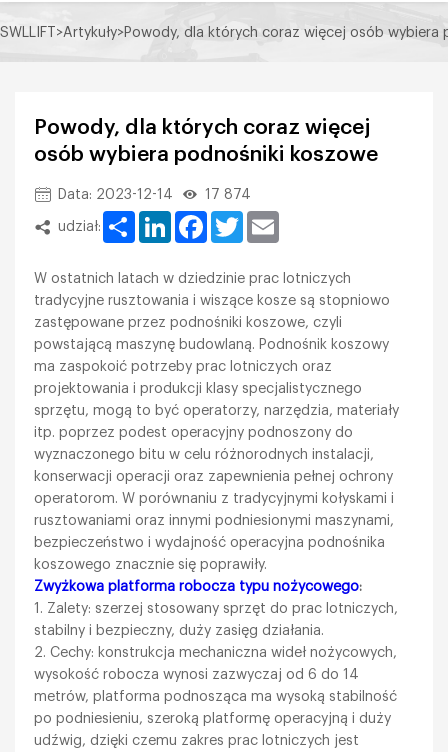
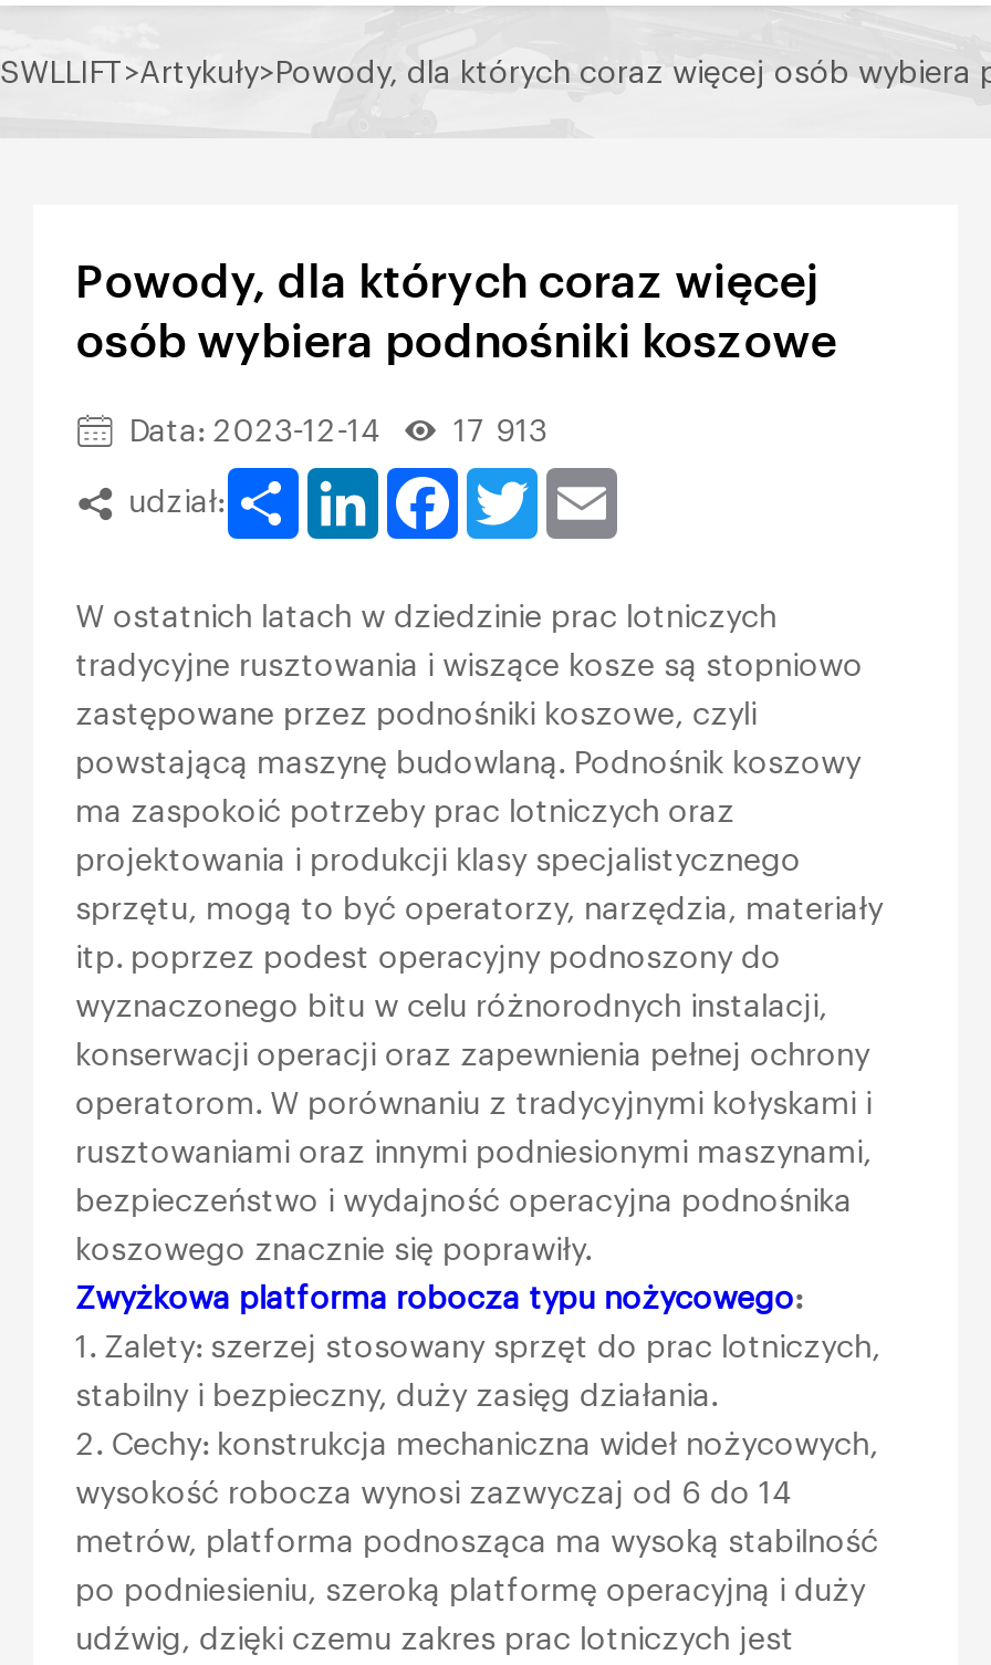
- 17 874
+ 17 913
